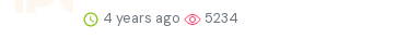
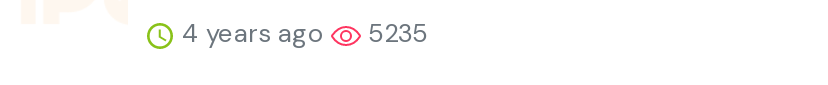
- 4 years ago 5234
+ 4 years ago 5235
